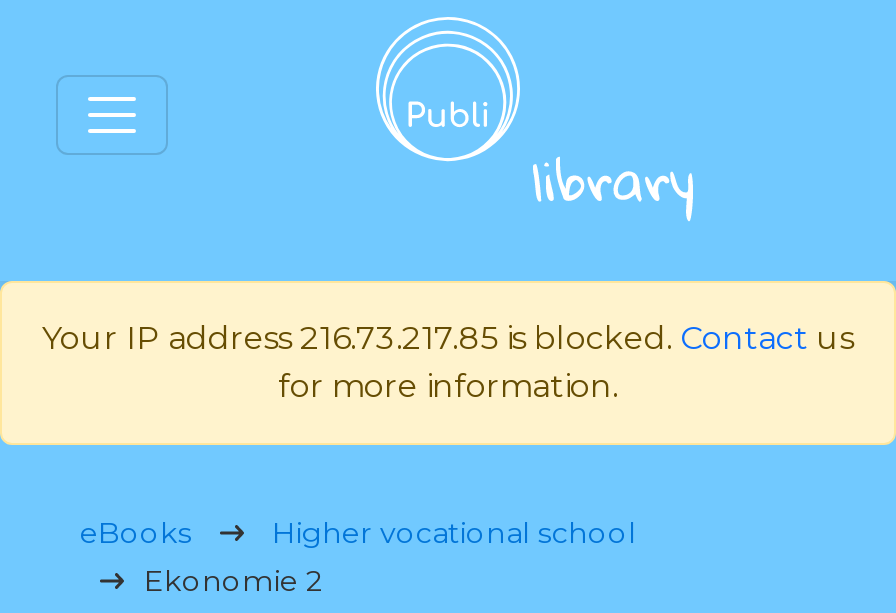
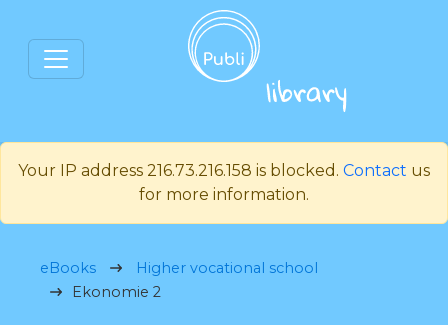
- Your IP address 216.73.217.85 is blocked. Contact us
+ Your IP address 216.73.216.158 is blocked. Contact us
